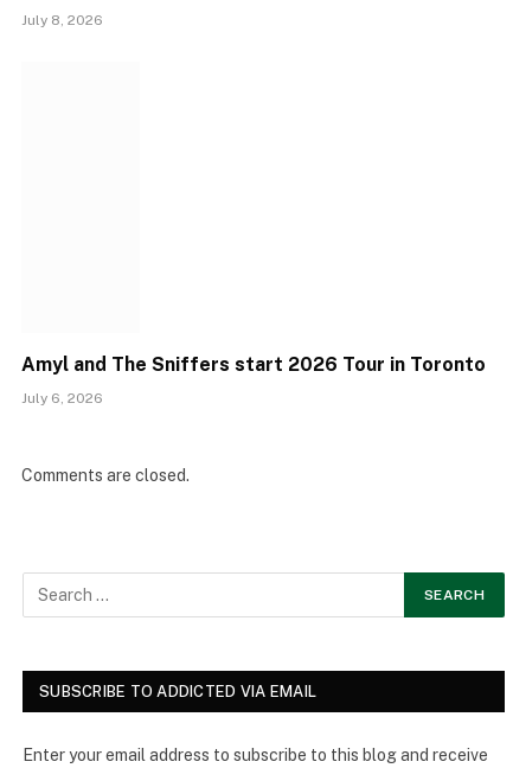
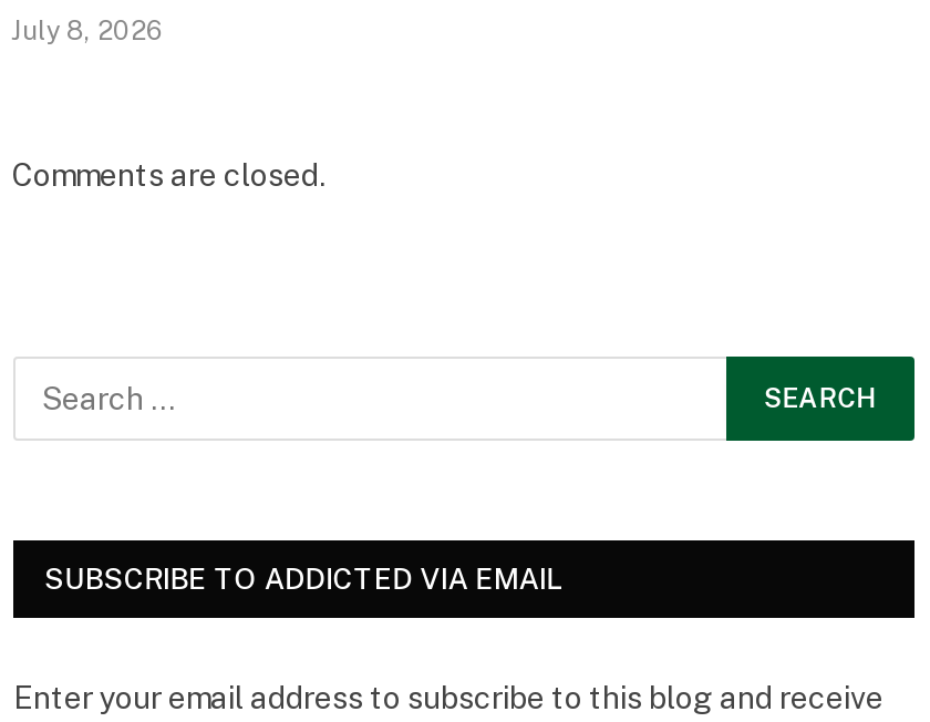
- Amyl and The Sniffers start 2026 Tour in Toronto
- July 6, 2026
